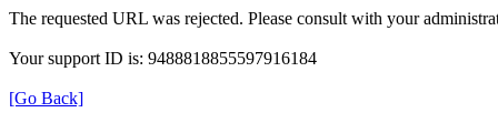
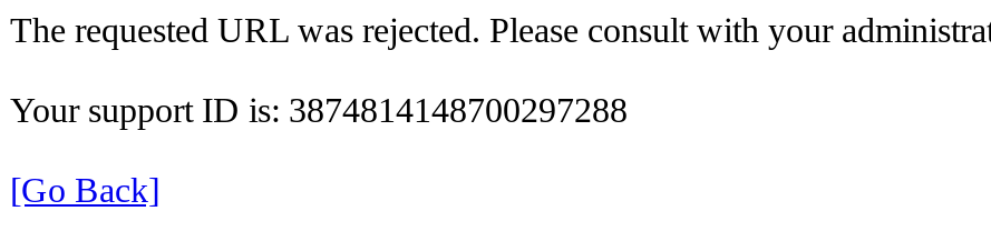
- Your support ID is: 9488818855597916184
+ Your support ID is: 3874814148700297288
